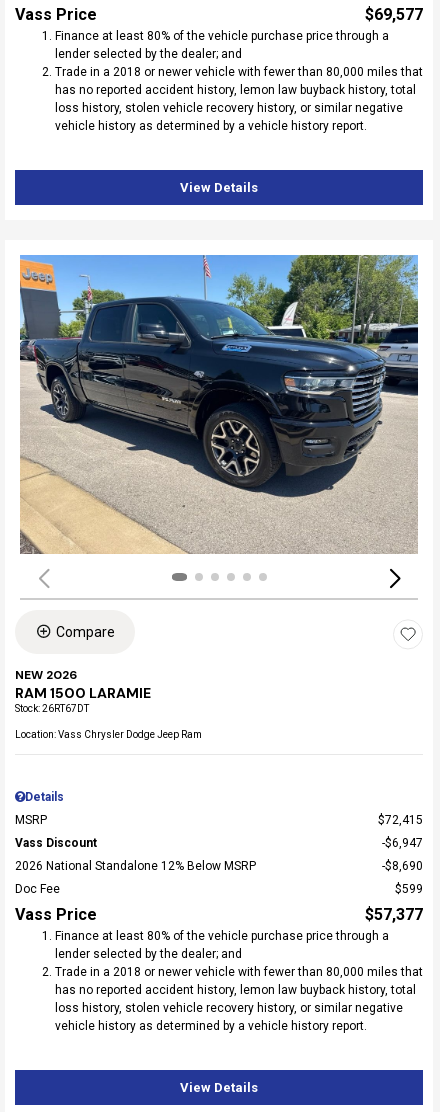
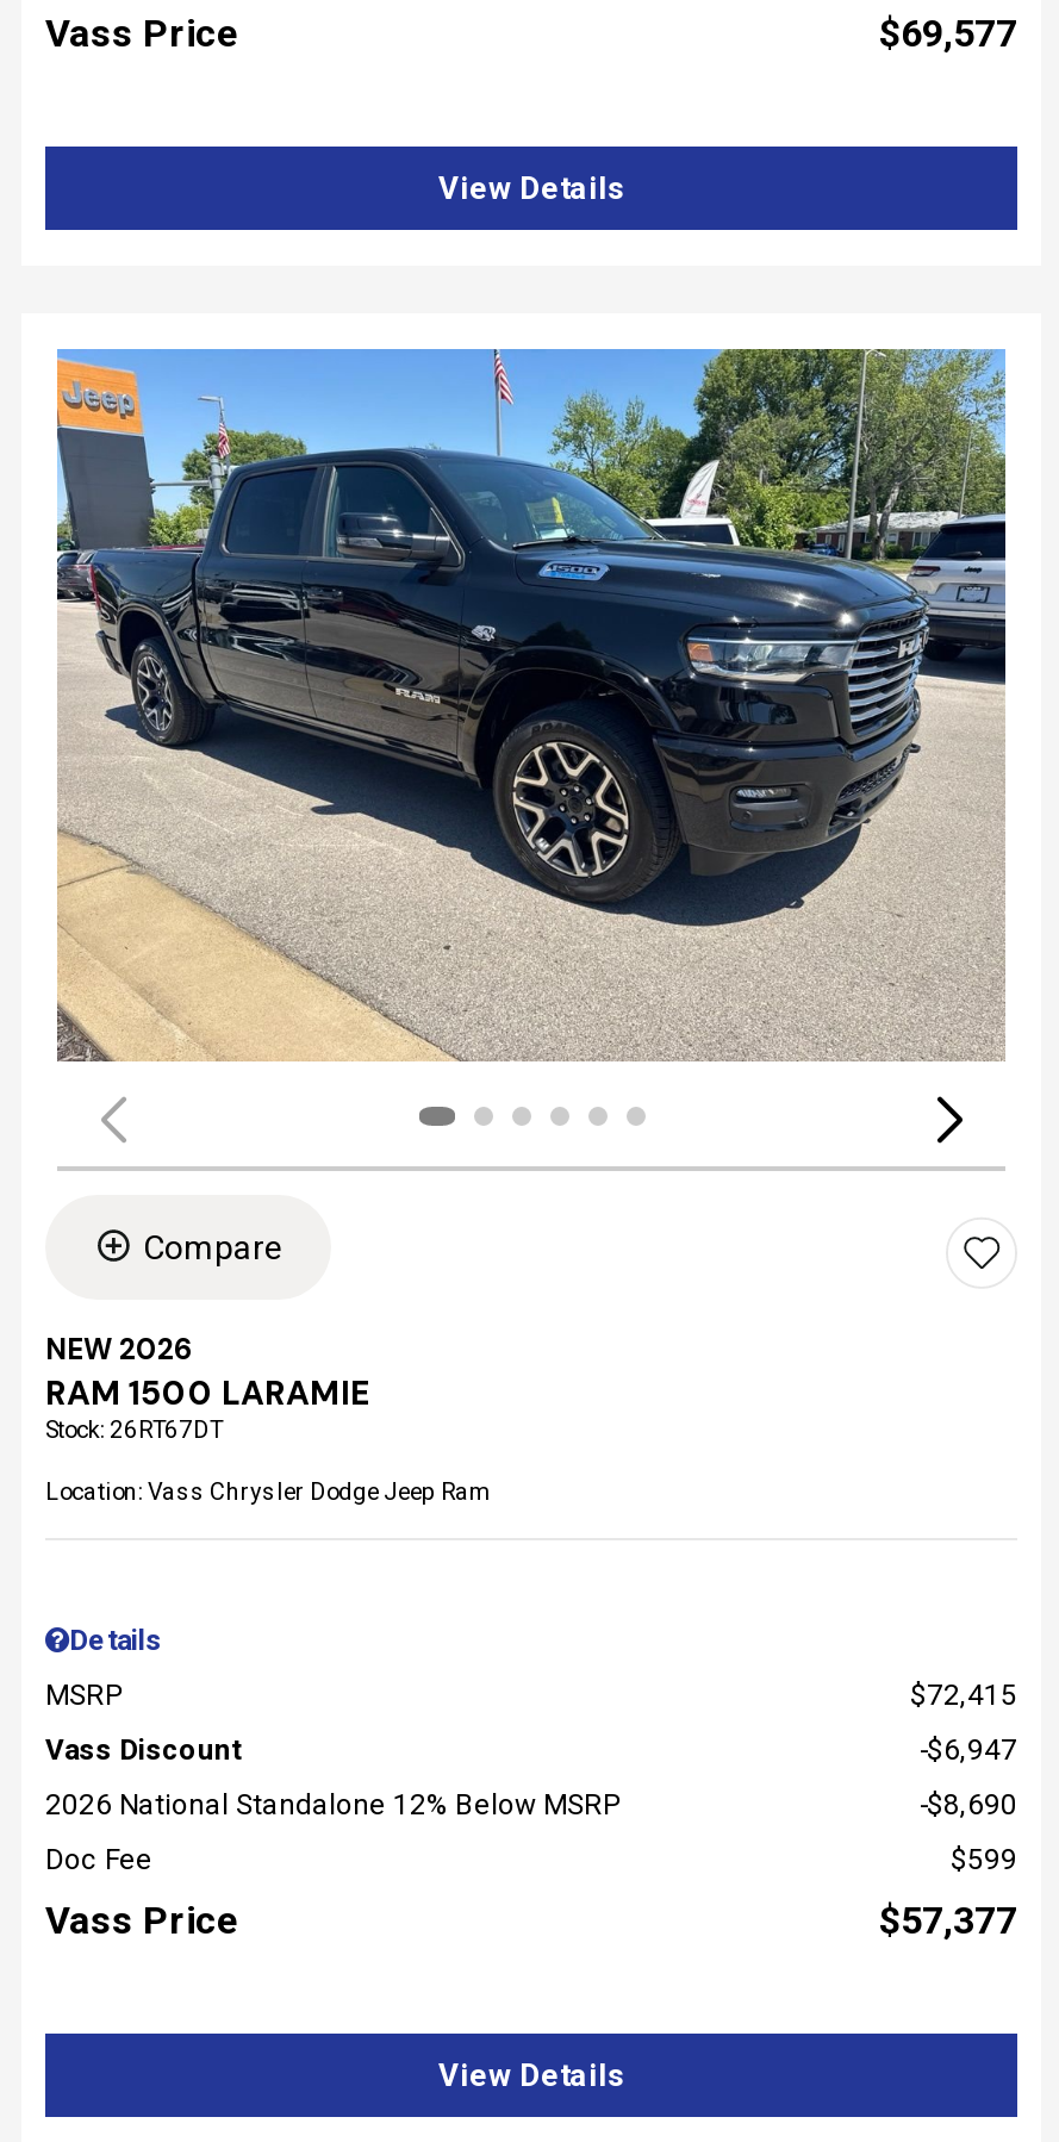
- Finance at least 80% of the vehicle purchase price through a
- lender selected by the dealer; and
- Trade in a 2018 or newer vehicle with fewer than 80,000 miles that
- has no reported accident history, lemon law buyback history, total
- loss history, stolen vehicle recovery history, or similar negative
- vehicle history as determined by a vehicle history report.

- Finance at least 80% of the vehicle purchase price through a
- lender selected by the dealer; and
- Trade in a 2018 or newer vehicle with fewer than 80,000 miles that
- has no reported accident history, lemon law buyback history, total
- loss history, stolen vehicle recovery history, or similar negative
- vehicle history as determined by a vehicle history report.
